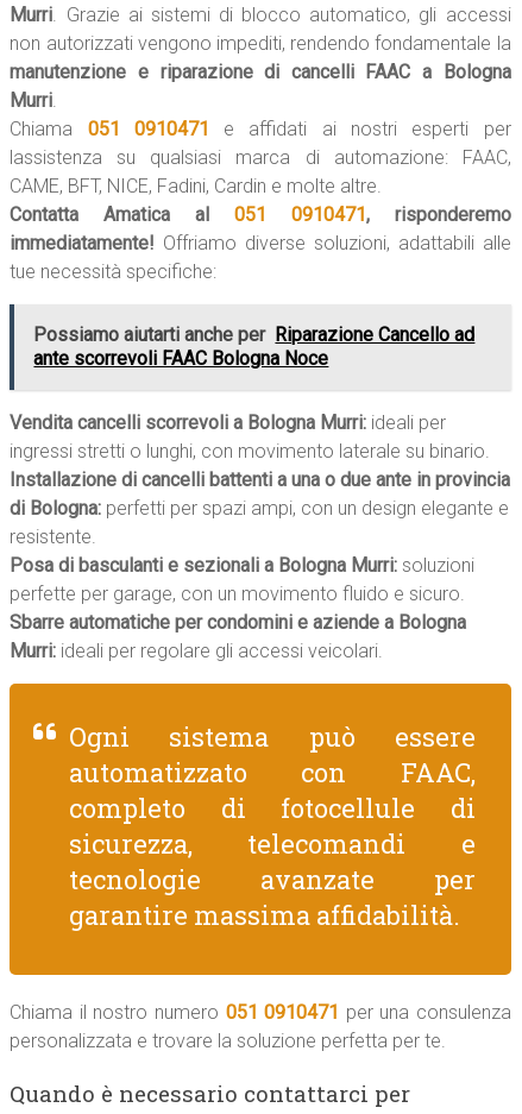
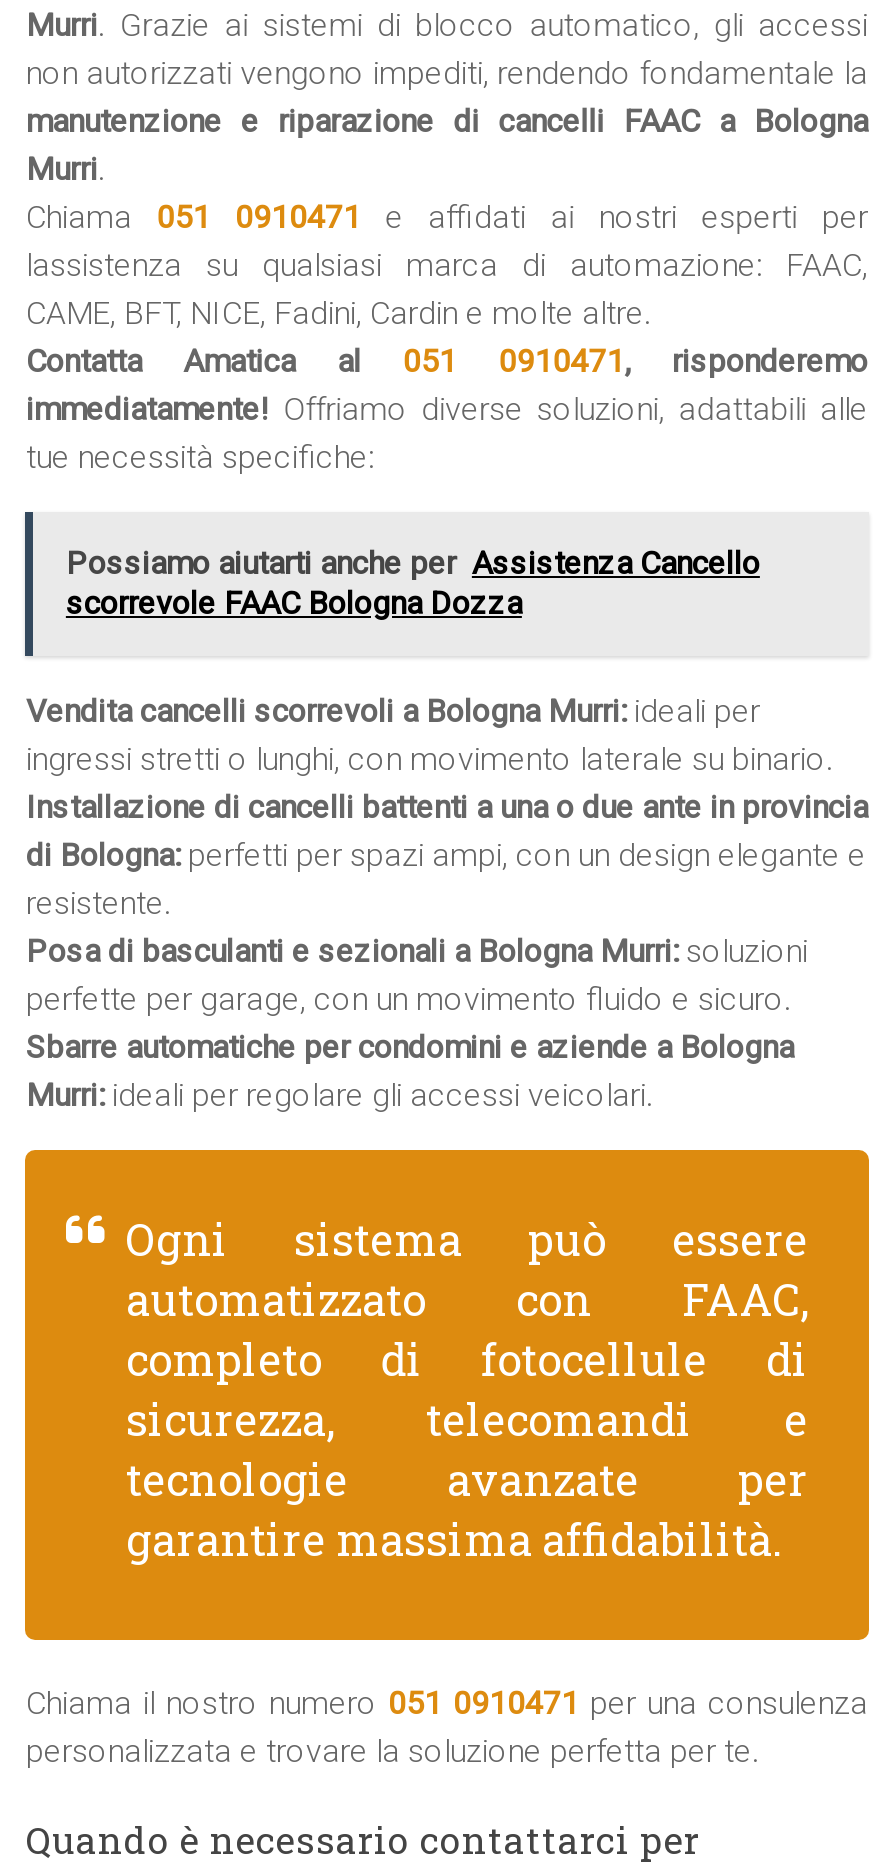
- Possiamo aiutarti anche per Riparazione Cancello ad
- ante scorrevoli FAAC Bologna Noce
+ Possiamo aiutarti anche per Assistenza Cancello
+ scorrevole FAAC Bologna Dozza
